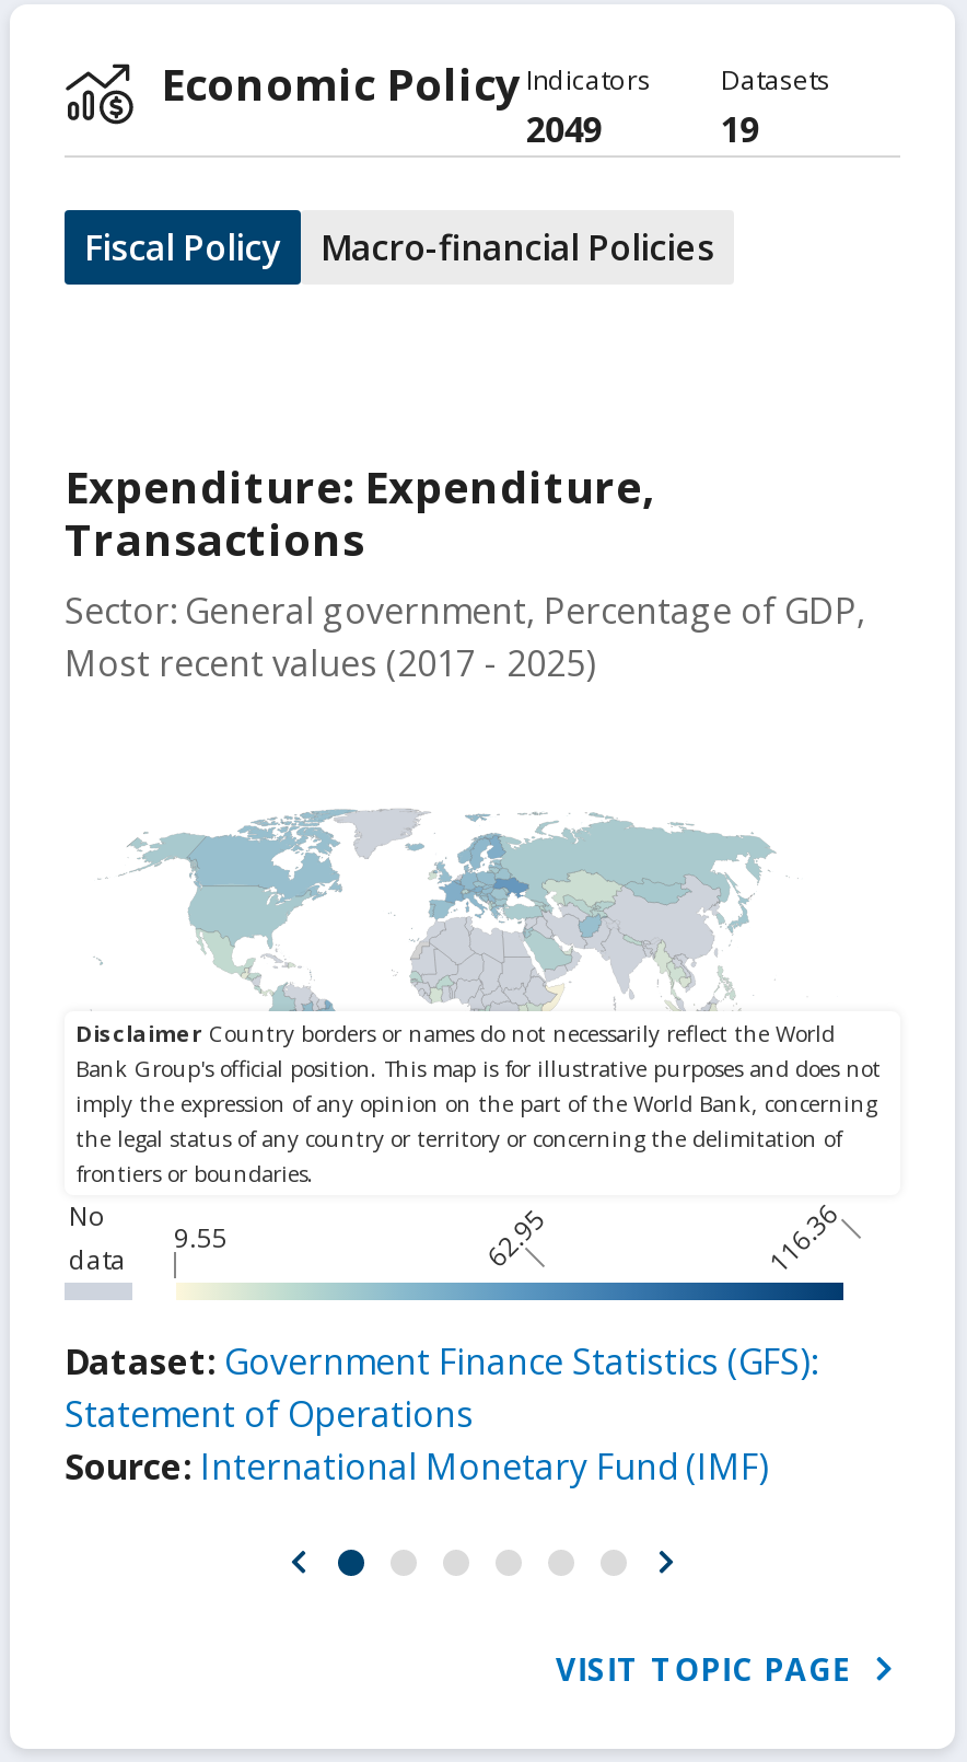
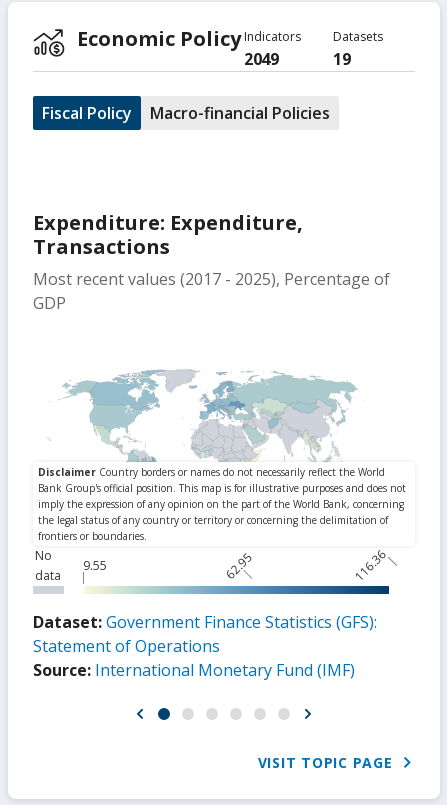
- Sector: General government, Percentage of GDP,
- Most recent values (2017 - 2025)
+ Most recent values (2017 - 2025), Percentage of
+ GDP
